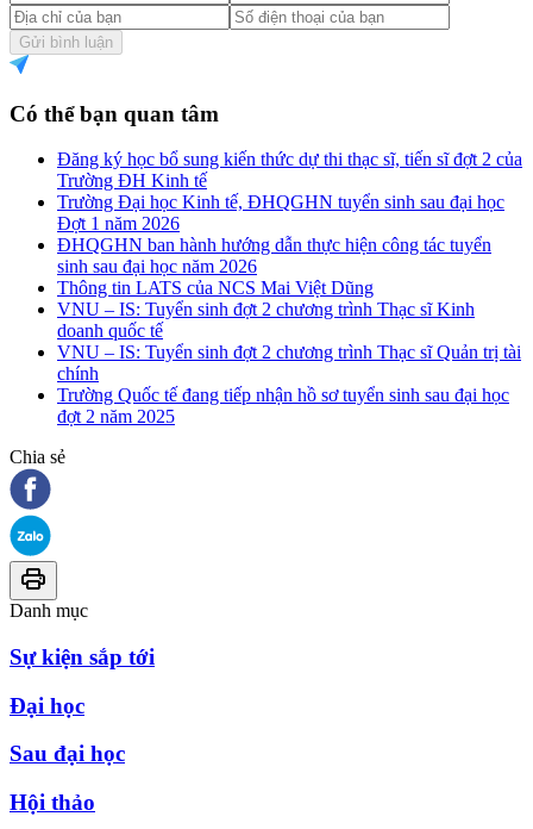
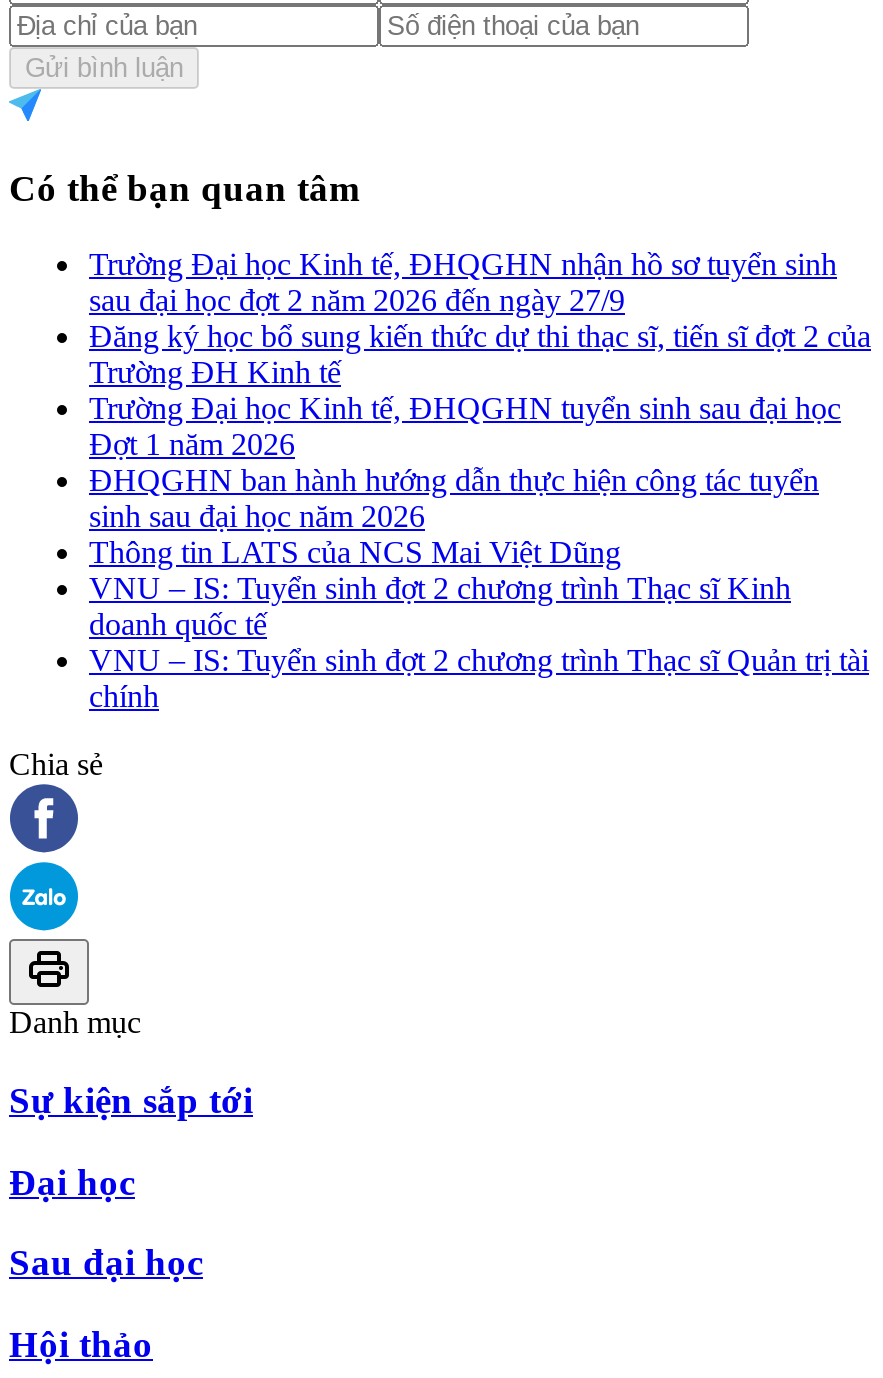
+ Trường Đại học Kinh tế, ĐHQGHN nhận hồ sơ tuyển sinh
+ sau đại học đợt 2 năm 2026 đến ngày 27/9

moved down: Đăng ký học bổ sung kiến thức dự thi thạc sĩ, tiến sĩ đợt 2 của | Trường ĐH Kinh tế | Trường Đại học Kinh tế, ĐHQGHN tuyển sinh sau đại học | ... | VNU – IS: Tuyển sinh đợt 2 chương trình Thạc sĩ Quản trị tài | chính

- Trường Quốc tế đang tiếp nhận hồ sơ tuyển sinh sau đại học
- đợt 2 năm 2025
